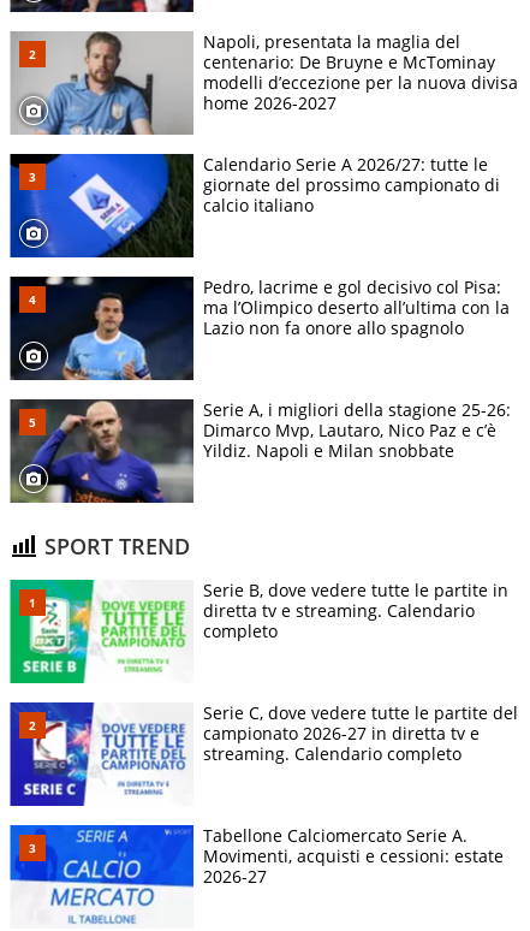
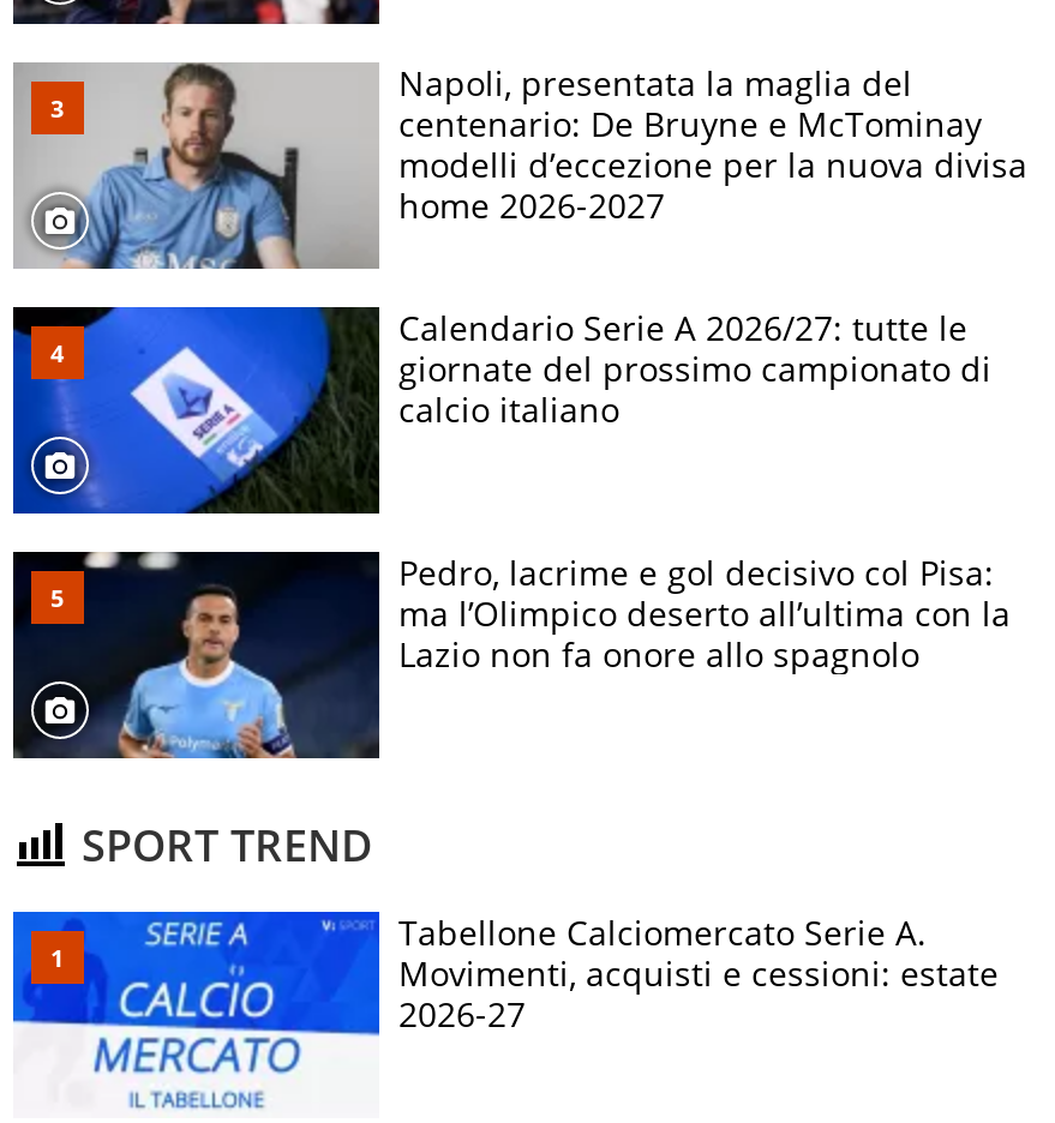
- [image]
- Serie A, i migliori della stagione 25-26:
- Dimarco Mvp, Lautaro, Nico Paz e c’è
- Yildiz. Napoli e Milan snobbate

- [image]
- Serie B, dove vedere tutte le partite in
- diretta tv e streaming. Calendario
- completo

- [image]
- Serie C, dove vedere tutte le partite del
- campionato 2026-27 in diretta tv e
- streaming. Calendario completo
